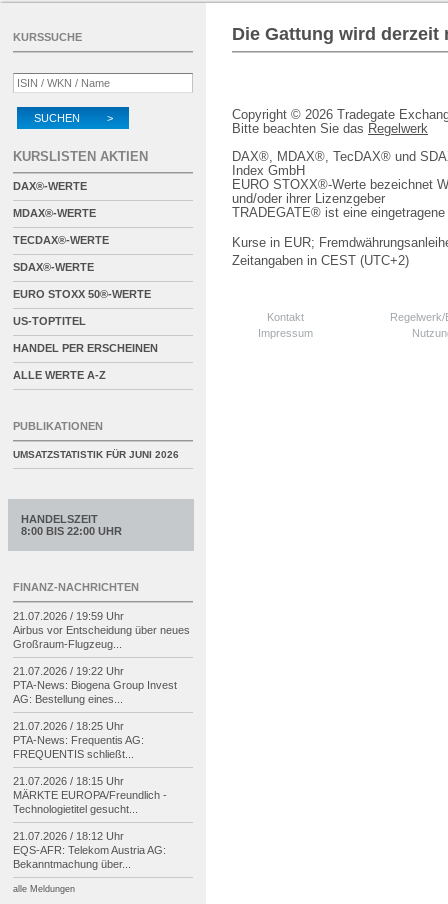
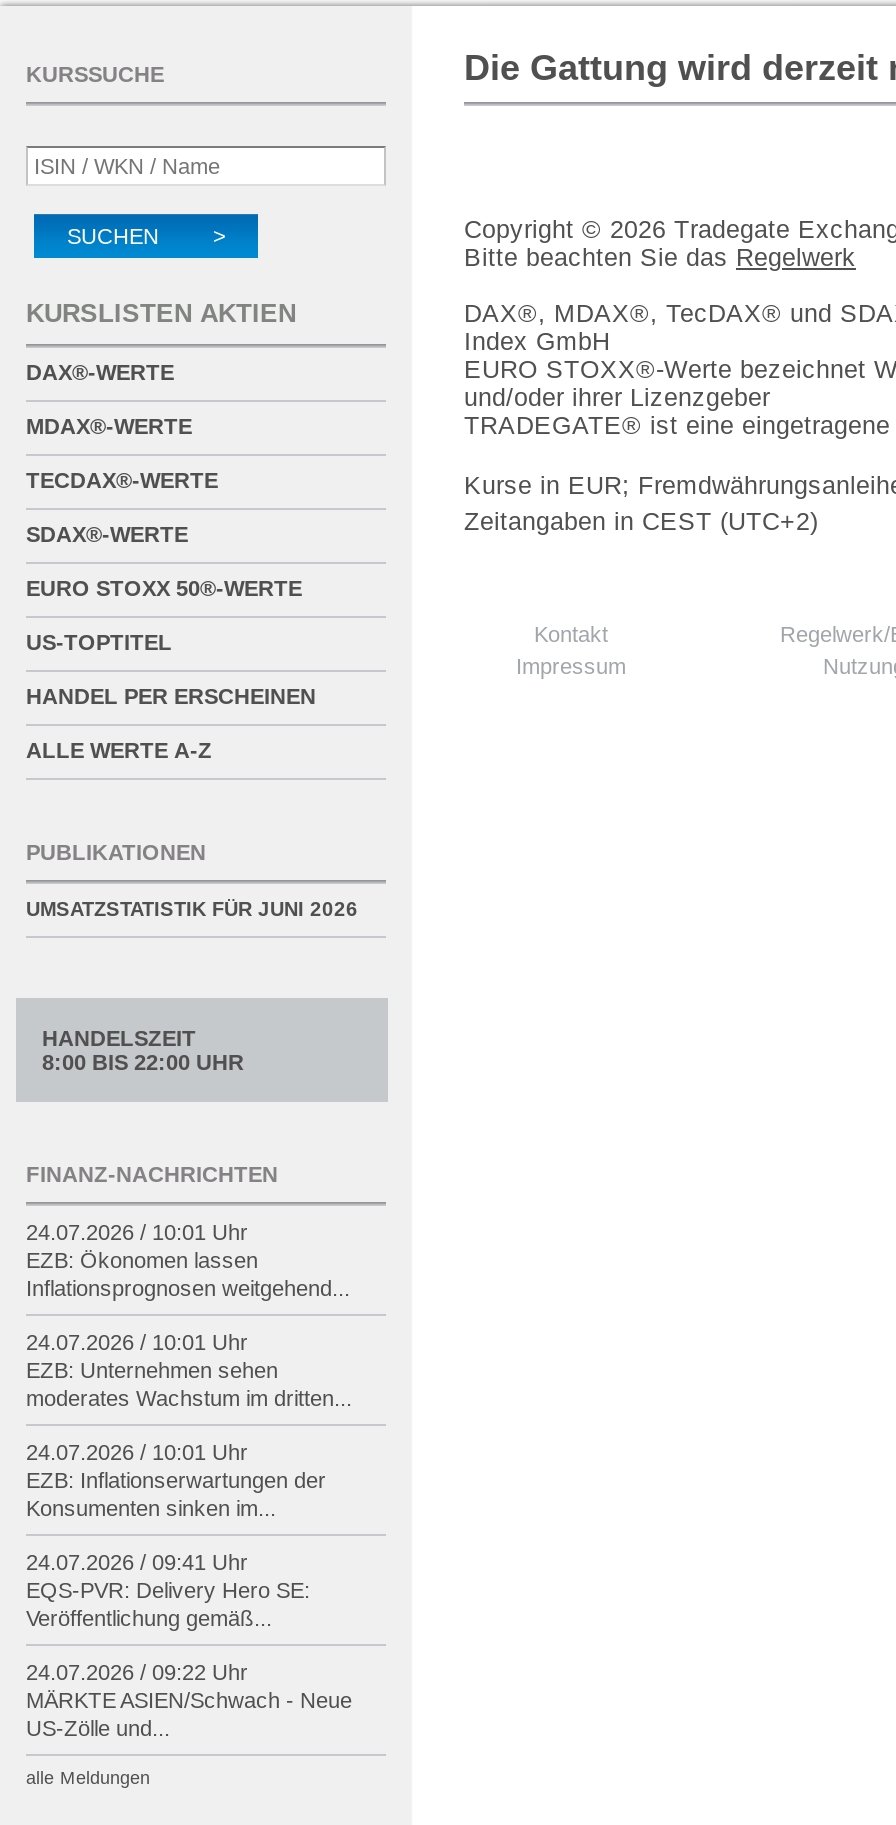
- 21.07.2026 / 19:59 Uhr
- Airbus vor Entscheidung über neues
- Großraum-Flugzeug...
+ 24.07.2026 / 10:01 Uhr
+ EZB: Ökonomen lassen
+ Inflationsprognosen weitgehend...

- 21.07.2026 / 19:22 Uhr
- PTA-News: Biogena Group Invest
- AG: Bestellung eines...
+ 24.07.2026 / 10:01 Uhr
+ EZB: Unternehmen sehen
+ moderates Wachstum im dritten...

- 21.07.2026 / 18:25 Uhr
- PTA-News: Frequentis AG:
- FREQUENTIS schließt...
+ 24.07.2026 / 10:01 Uhr
+ EZB: Inflationserwartungen der
+ Konsumenten sinken im...

- 21.07.2026 / 18:15 Uhr
- MÄRKTE EUROPA/Freundlich -
- Technologietitel gesucht...
+ 24.07.2026 / 09:41 Uhr
+ EQS-PVR: Delivery Hero SE:
+ Veröffentlichung gemäß...

- 21.07.2026 / 18:12 Uhr
- EQS-AFR: Telekom Austria AG:
- Bekanntmachung über...
+ 24.07.2026 / 09:22 Uhr
+ MÄRKTE ASIEN/Schwach - Neue
+ US-Zölle und...
